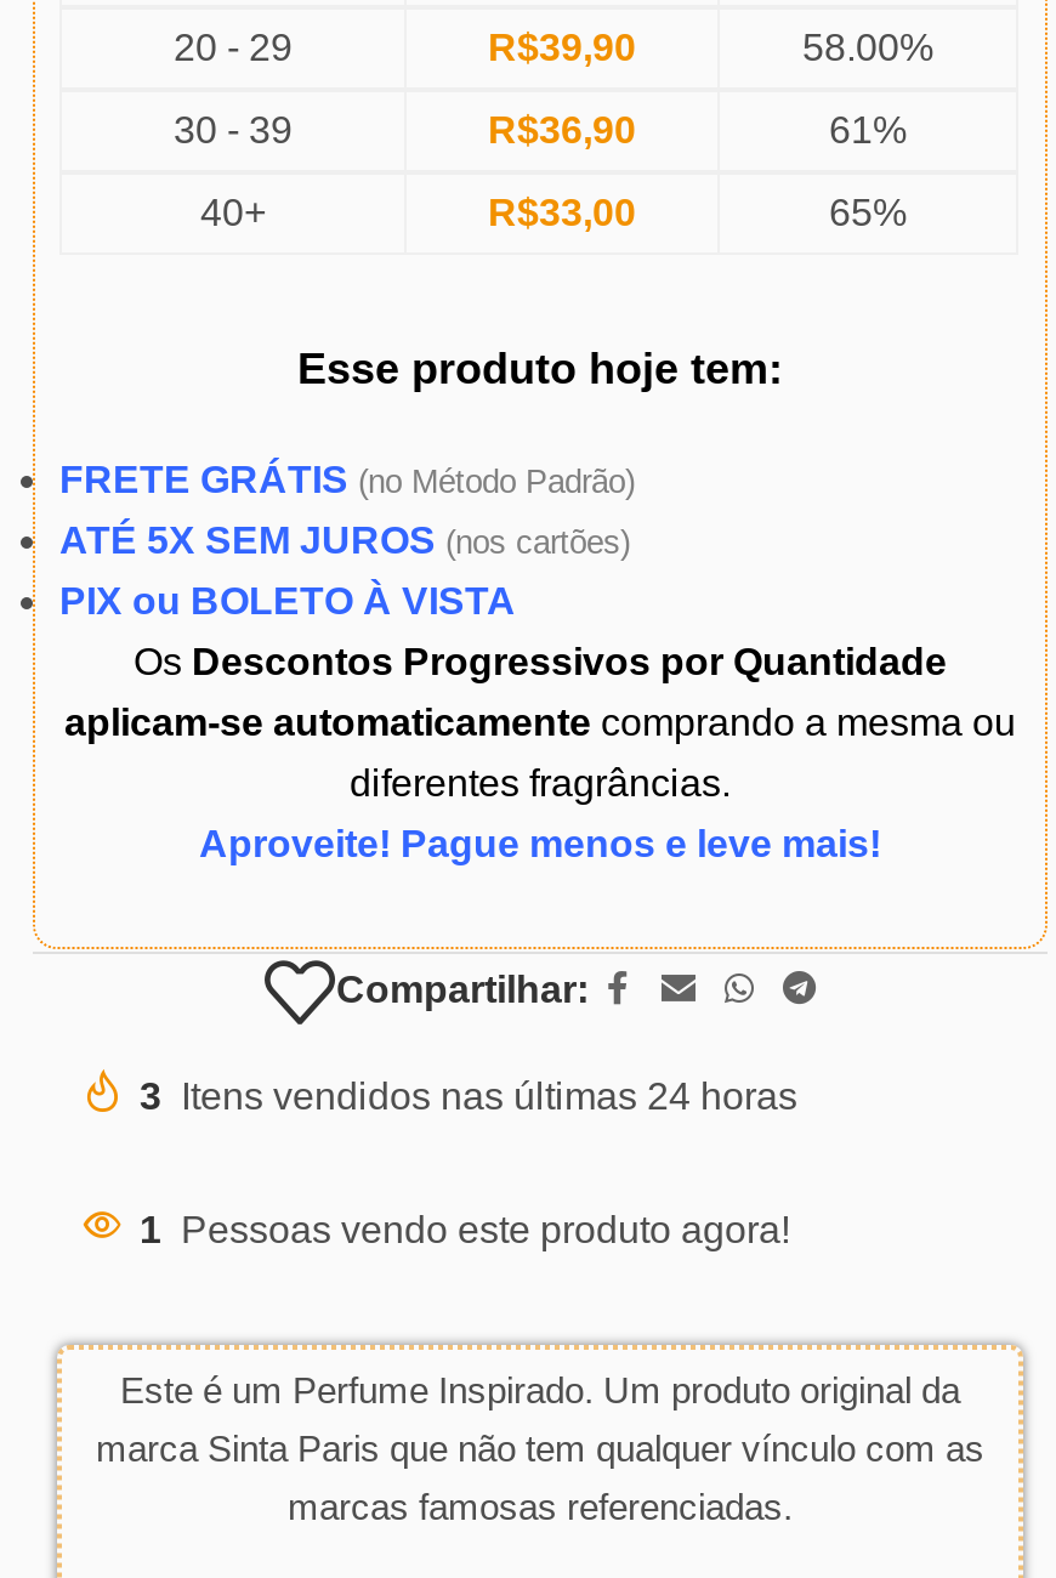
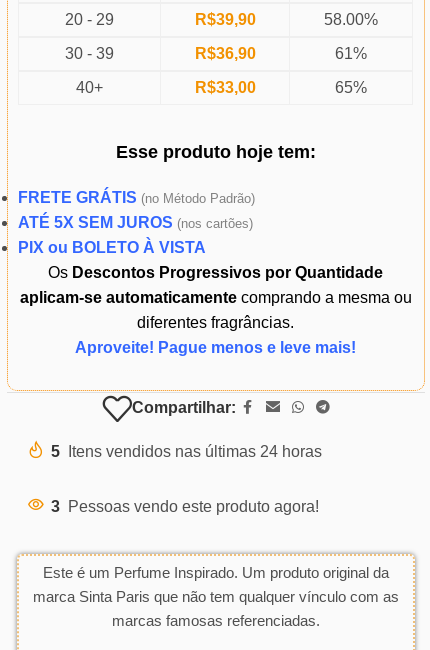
- 3 Itens vendidos nas últimas 24 horas
+ 5 Itens vendidos nas últimas 24 horas

- 1 Pessoas vendo este produto agora!
+ 3 Pessoas vendo este produto agora!
